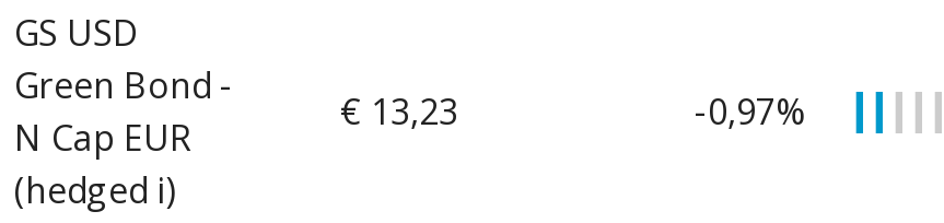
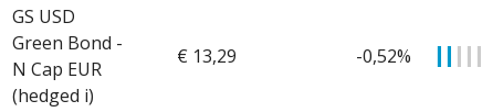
- € 13,23
+ € 13,29

- -0,97%
+ -0,52%
